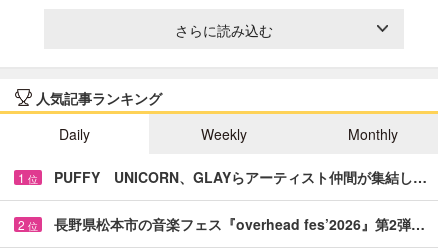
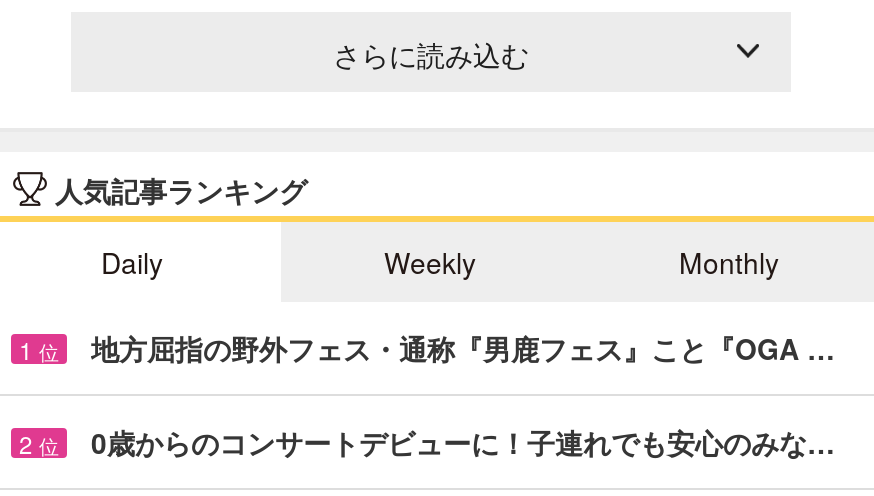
- PUFFY UNICORN、GLAYらアーティスト仲間が集結し…
+ 地方屈指の野外フェス・通称『男鹿フェス』こと『OGA …

- 長野県松本市の音楽フェス『overhead fes’2026』第2弾…
+ 0歳からのコンサートデビューに！子連れでも安心のみな…
